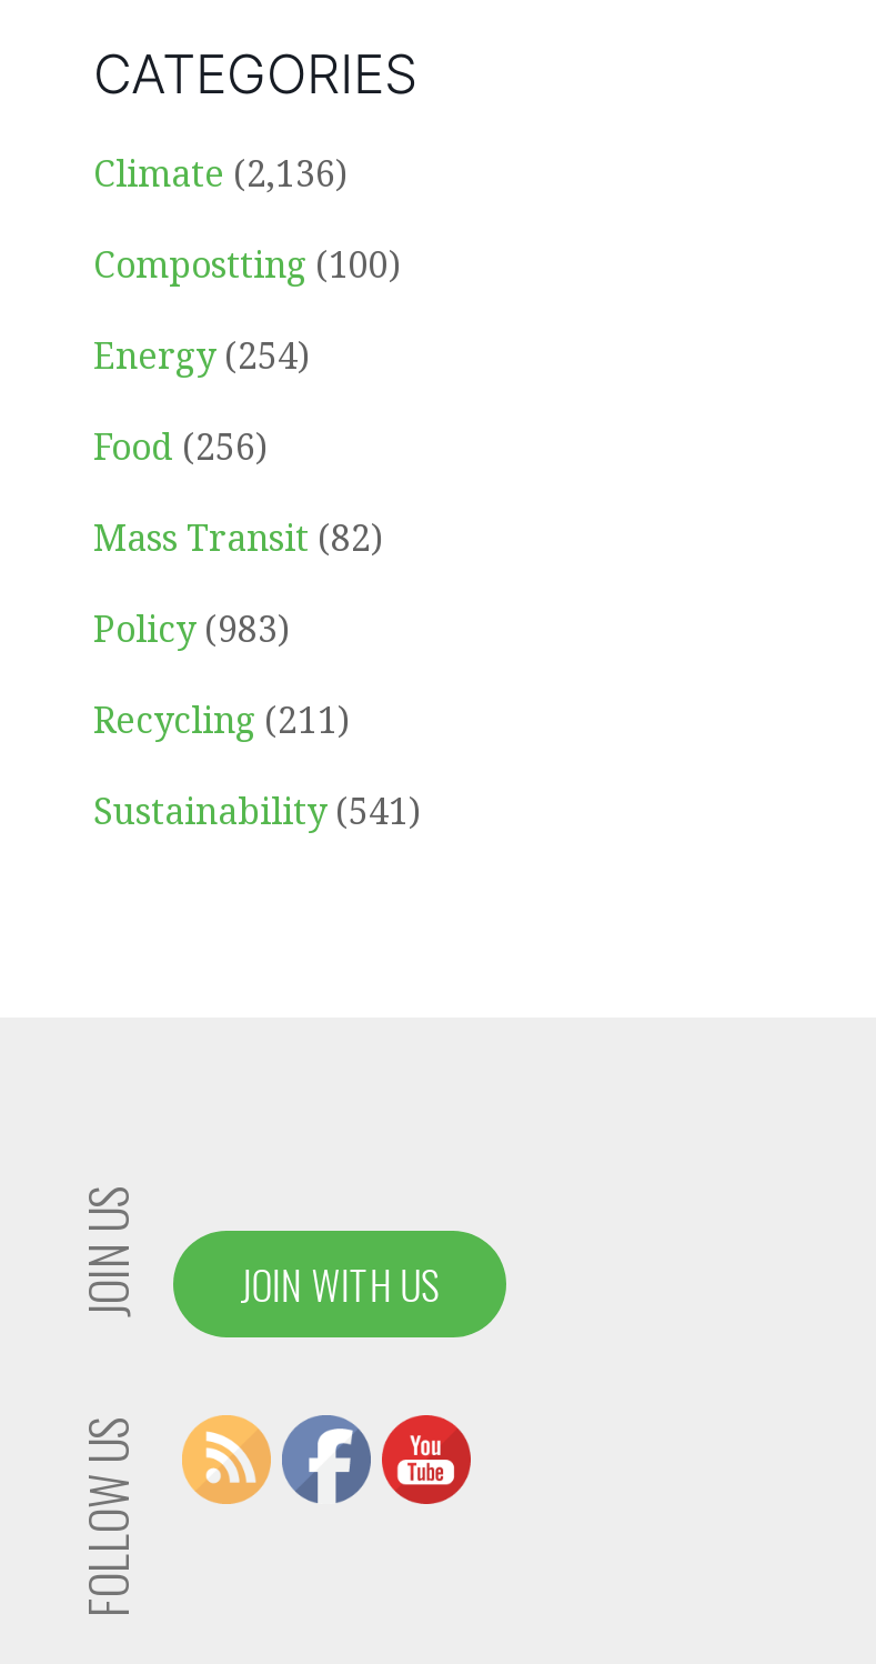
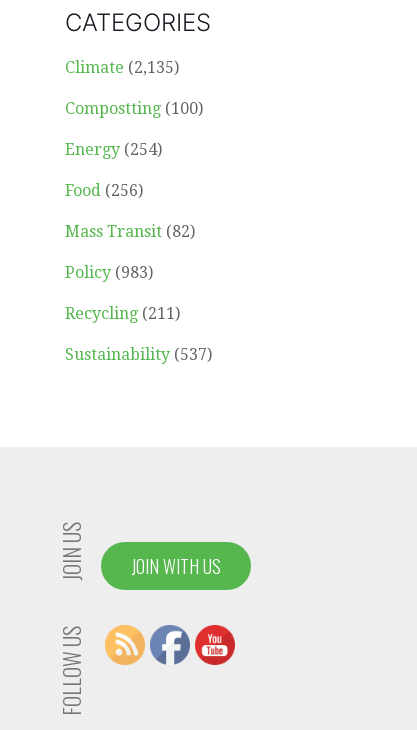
- Climate (2,136)
+ Climate (2,135)

- Sustainability (541)
+ Sustainability (537)
